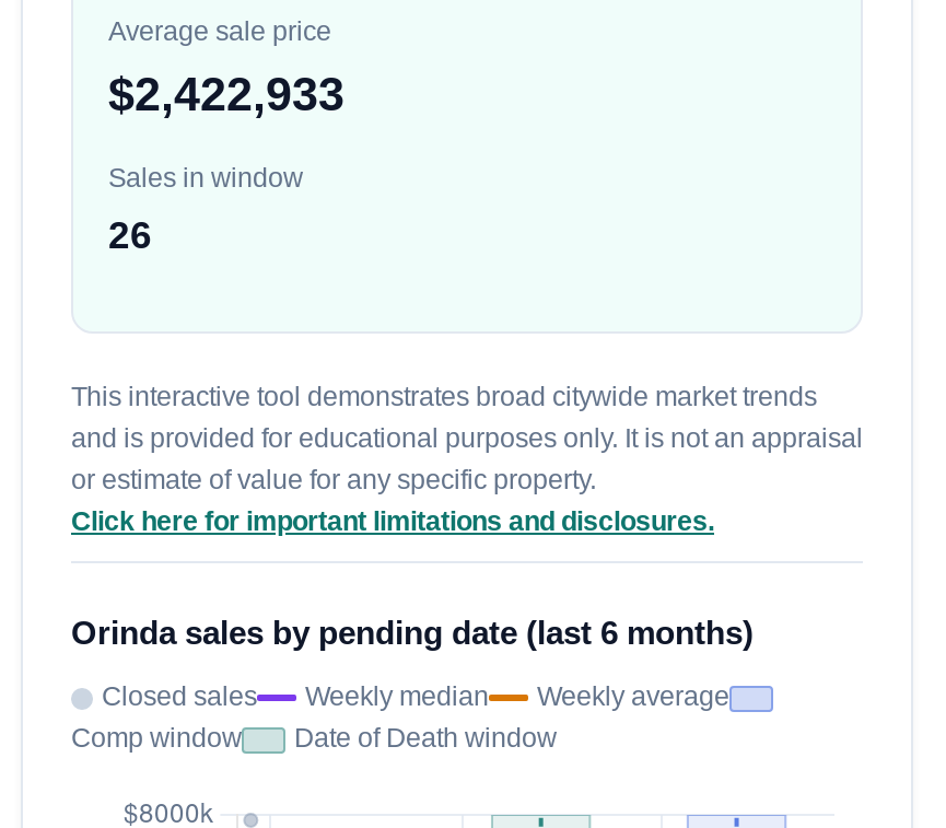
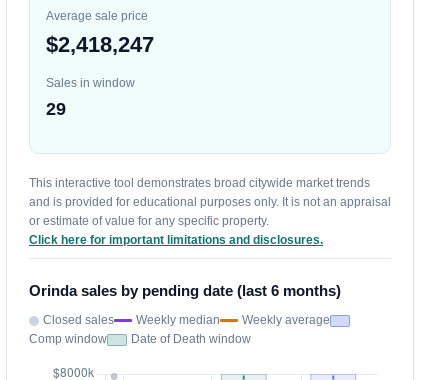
- $2,422,933
+ $2,418,247

- 26
+ 29
